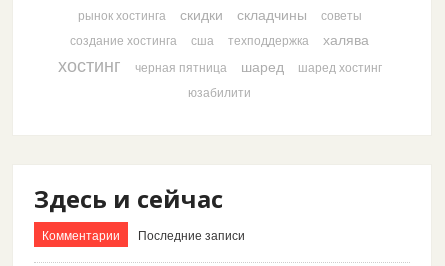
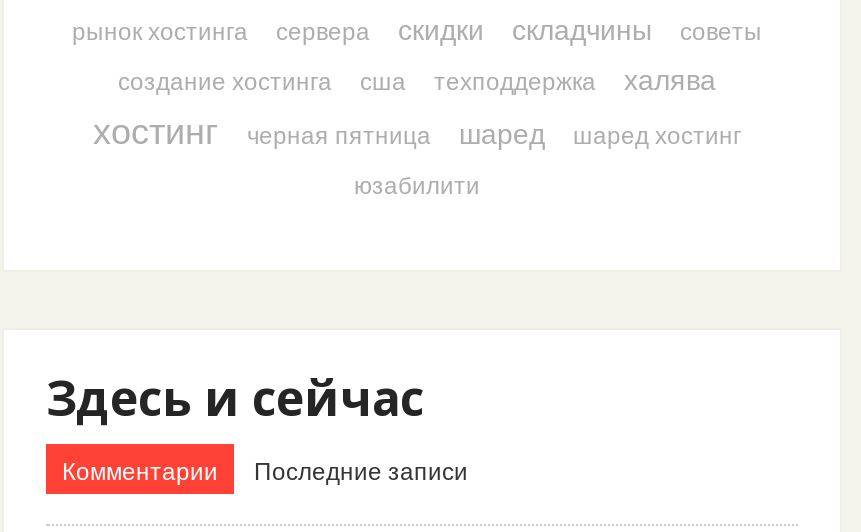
+ сервера
